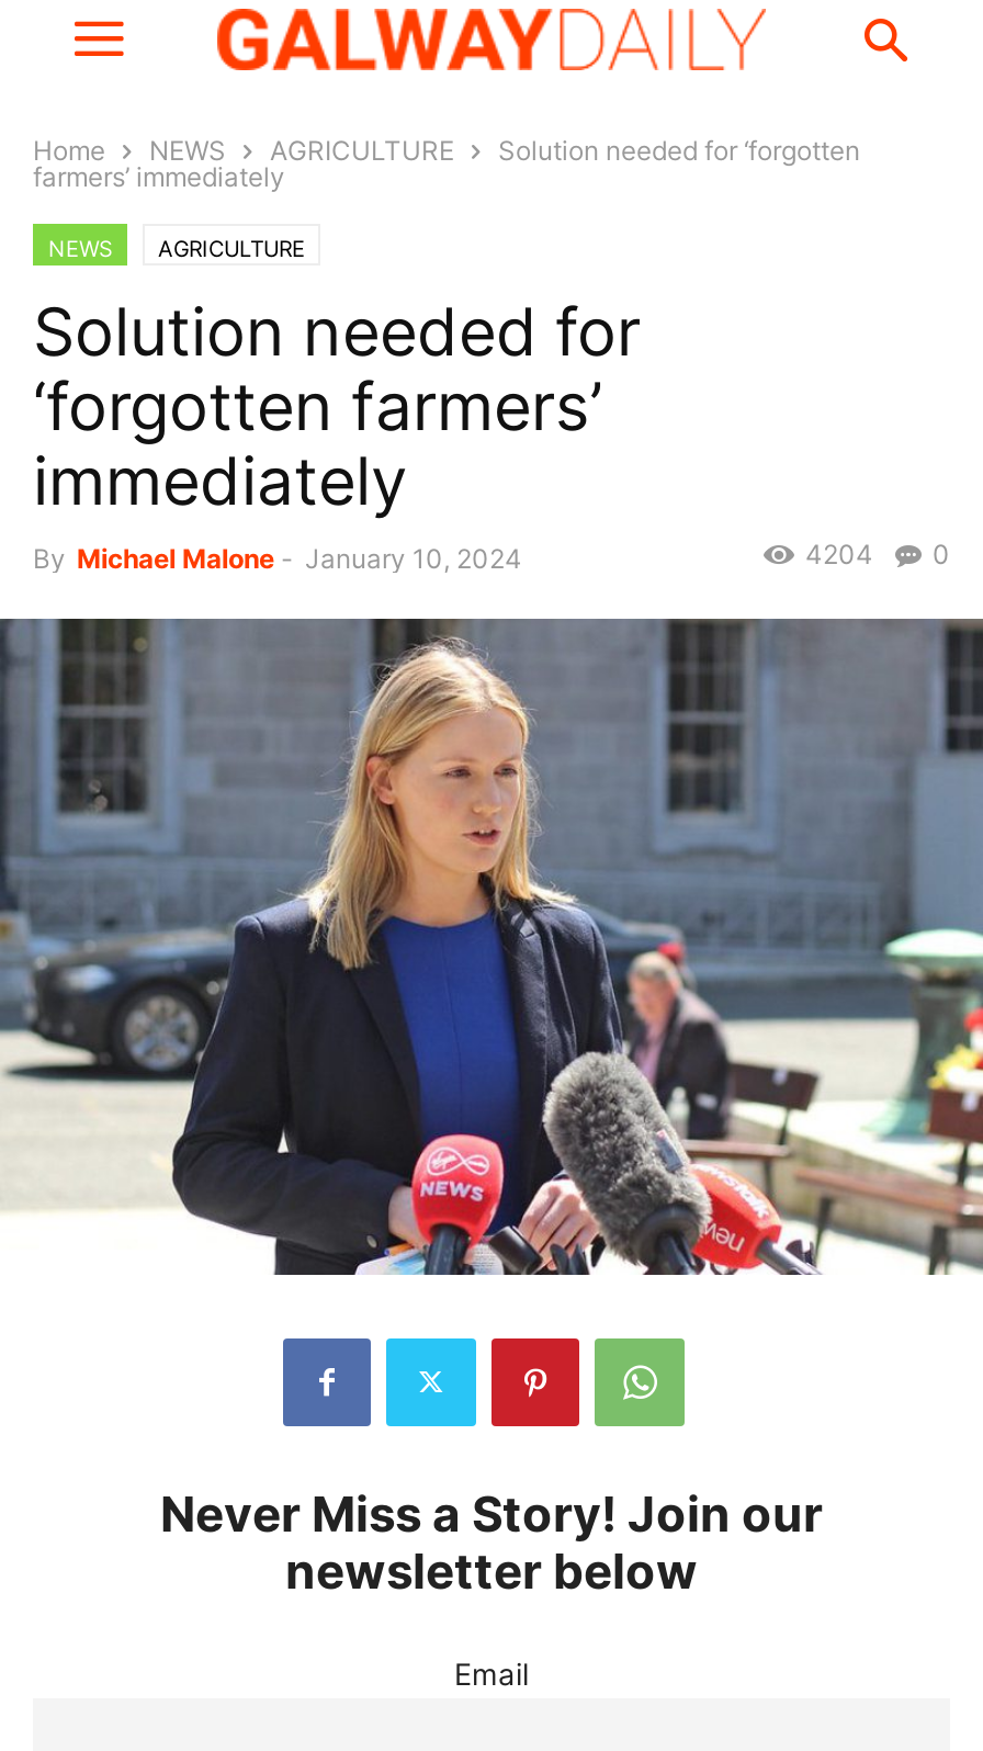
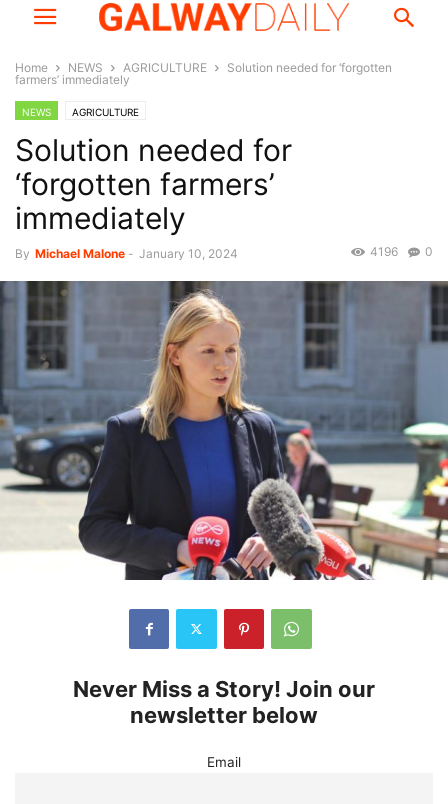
- 4204 0
+ 4196 0
